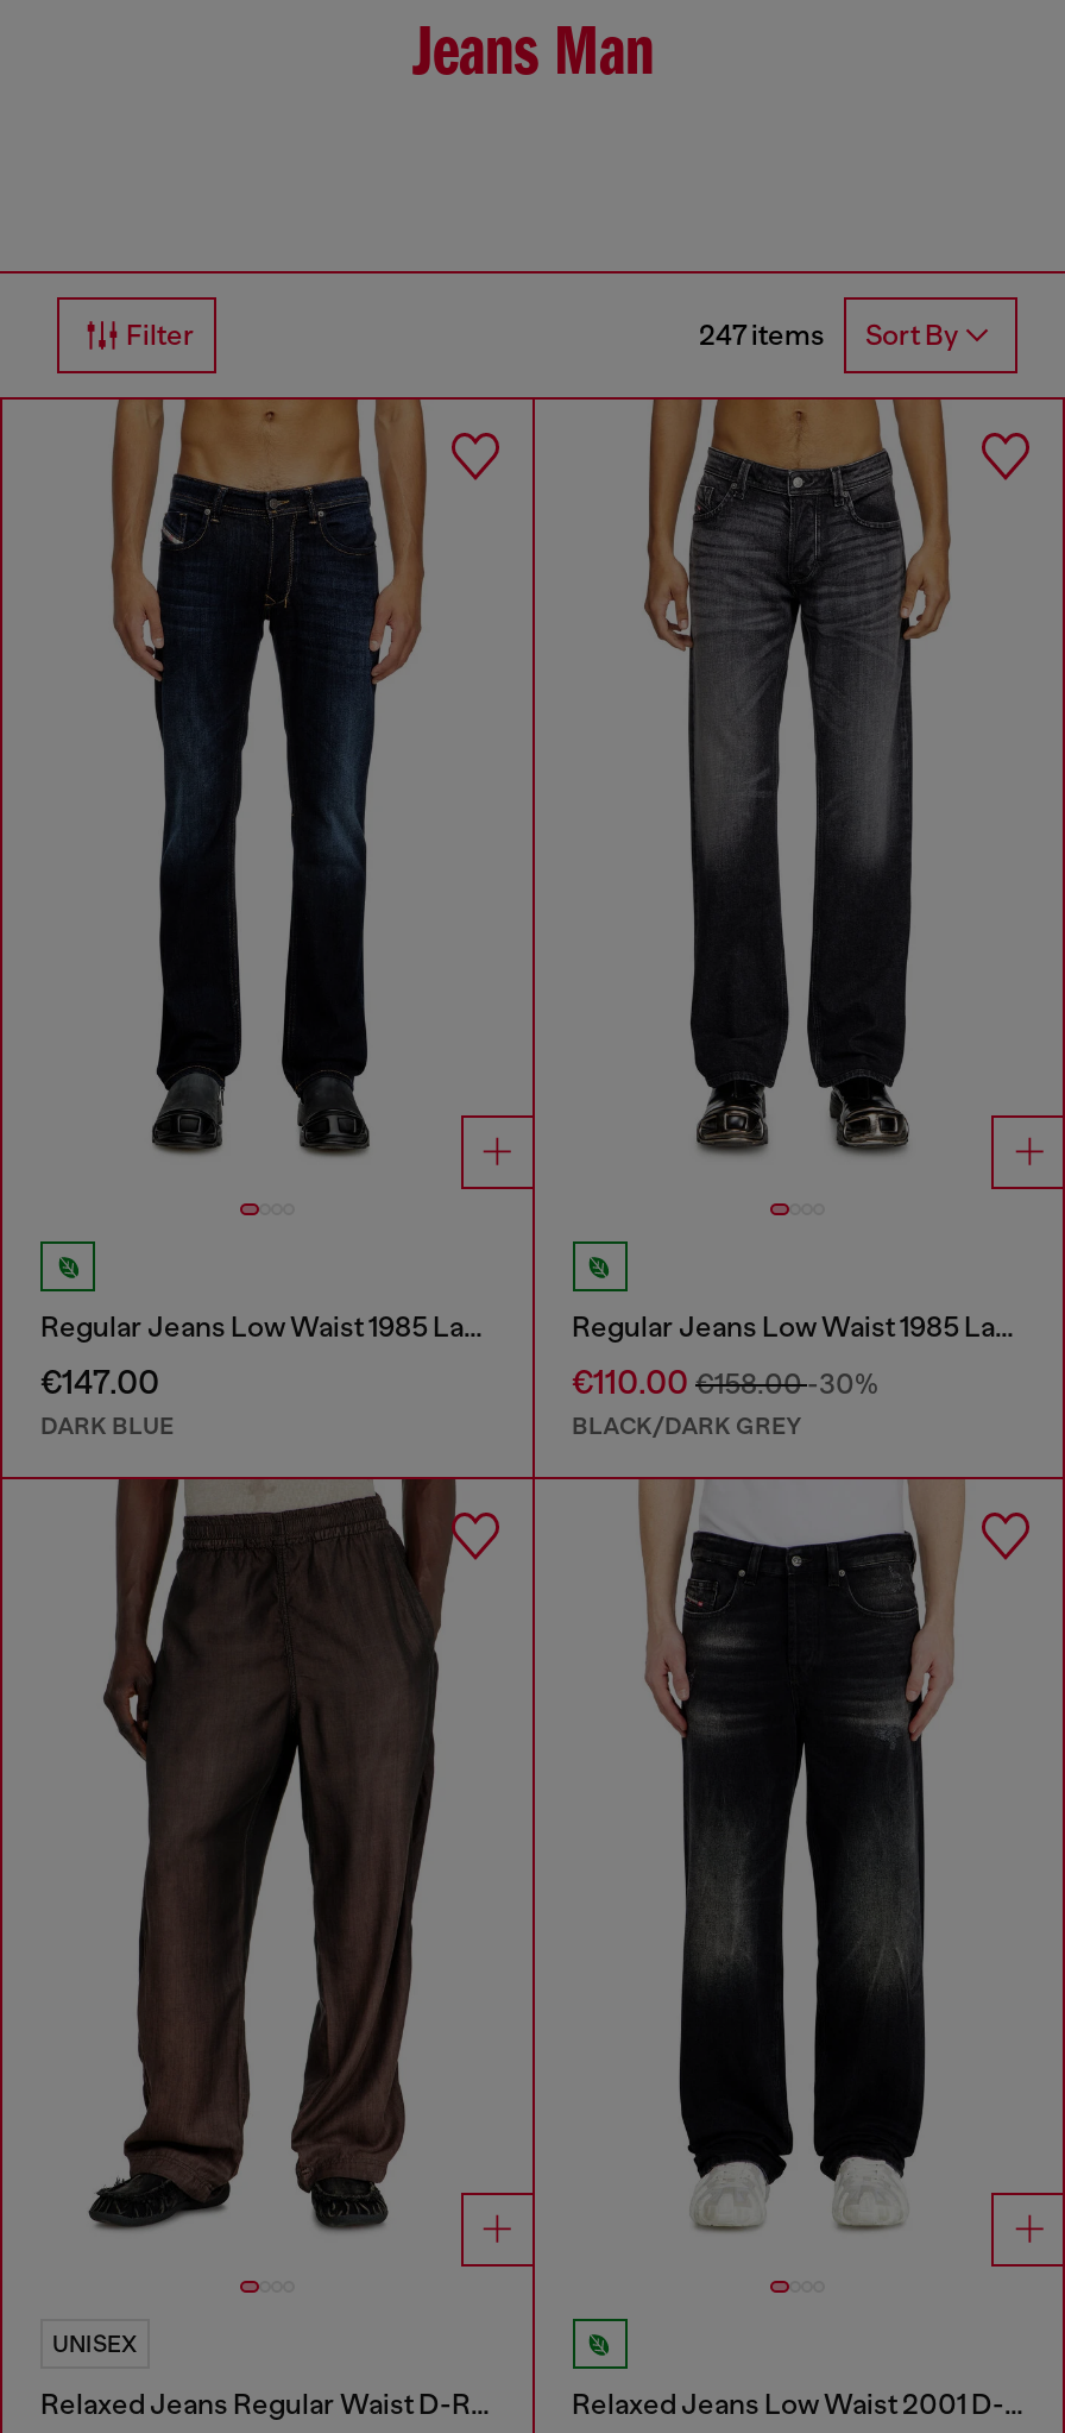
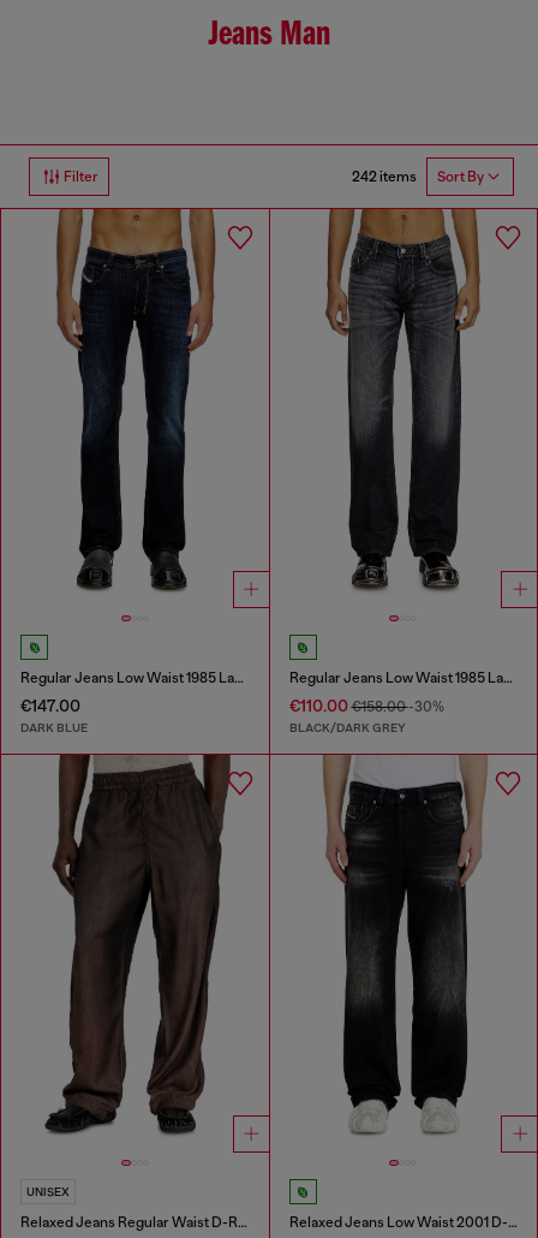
- 247 items Sort By
+ 242 items Sort By
